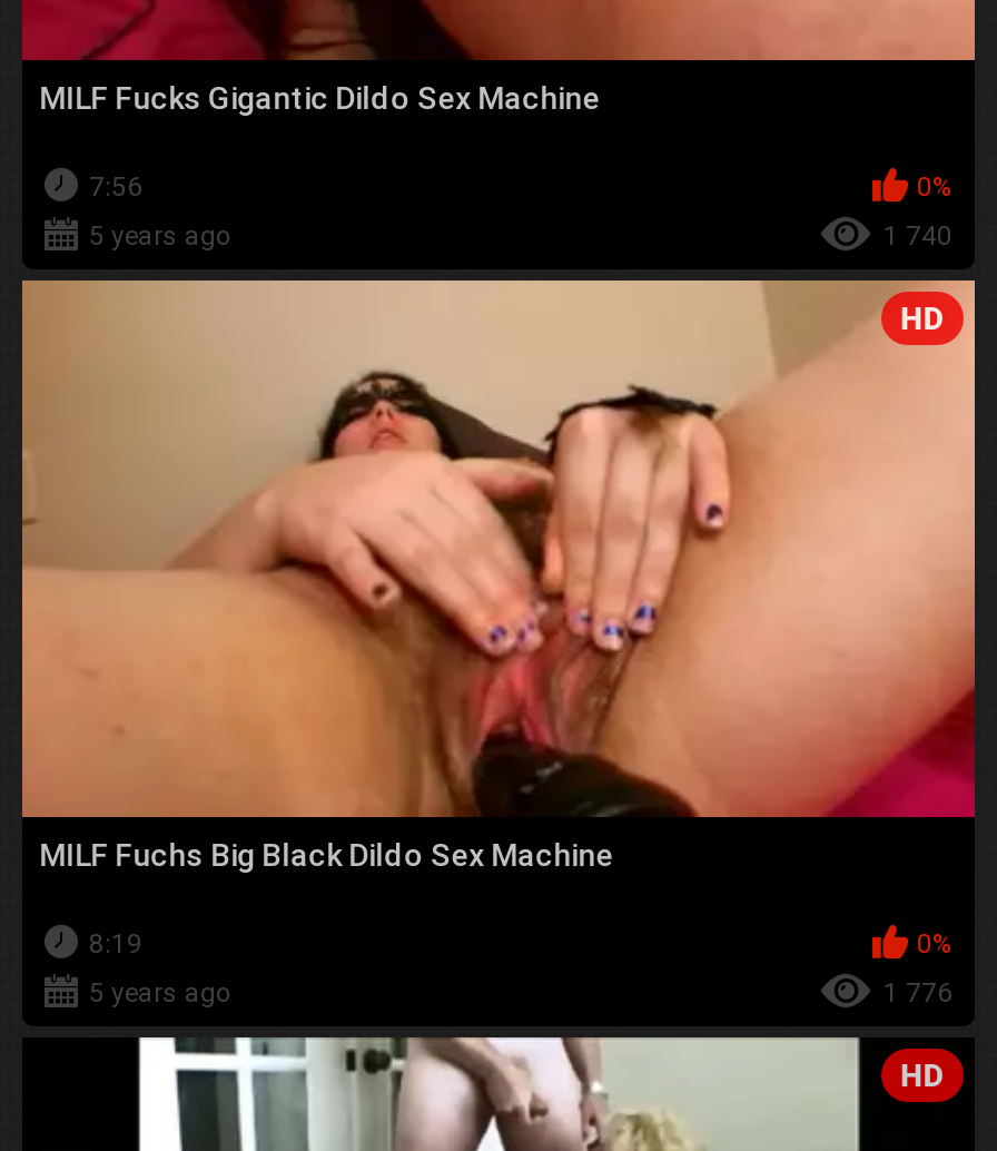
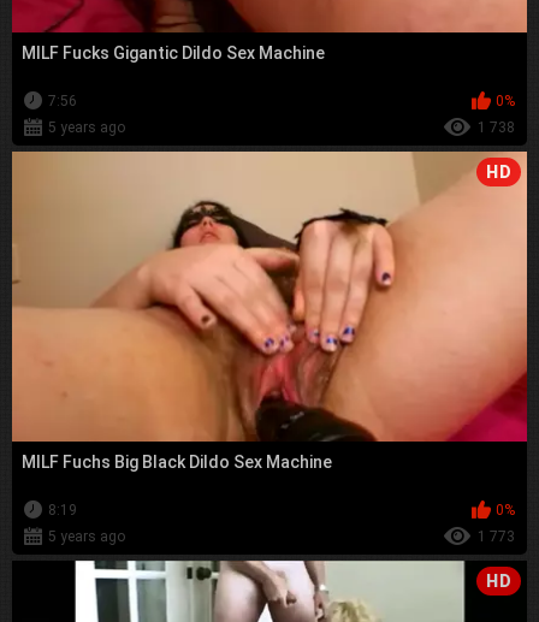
- 1 740
+ 1 738

- 1 776
+ 1 773
